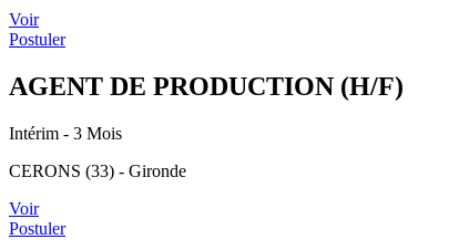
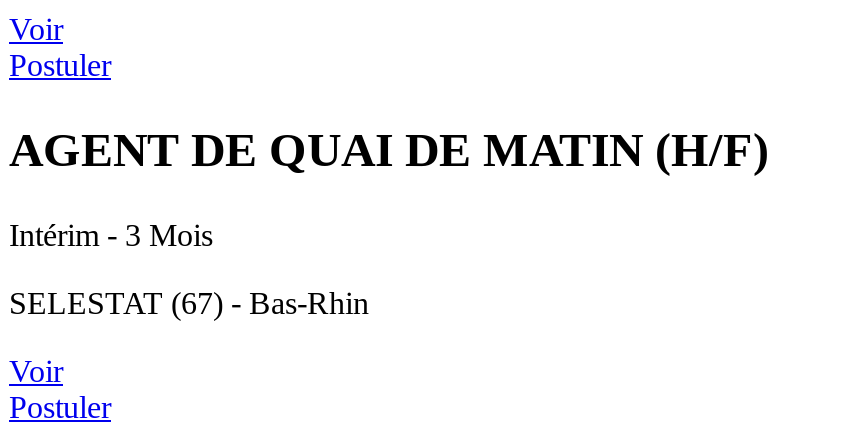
- AGENT DE PRODUCTION (H/F)
+ AGENT DE QUAI DE MATIN (H/F)

- CERONS (33) - Gironde
+ SELESTAT (67) - Bas-Rhin
